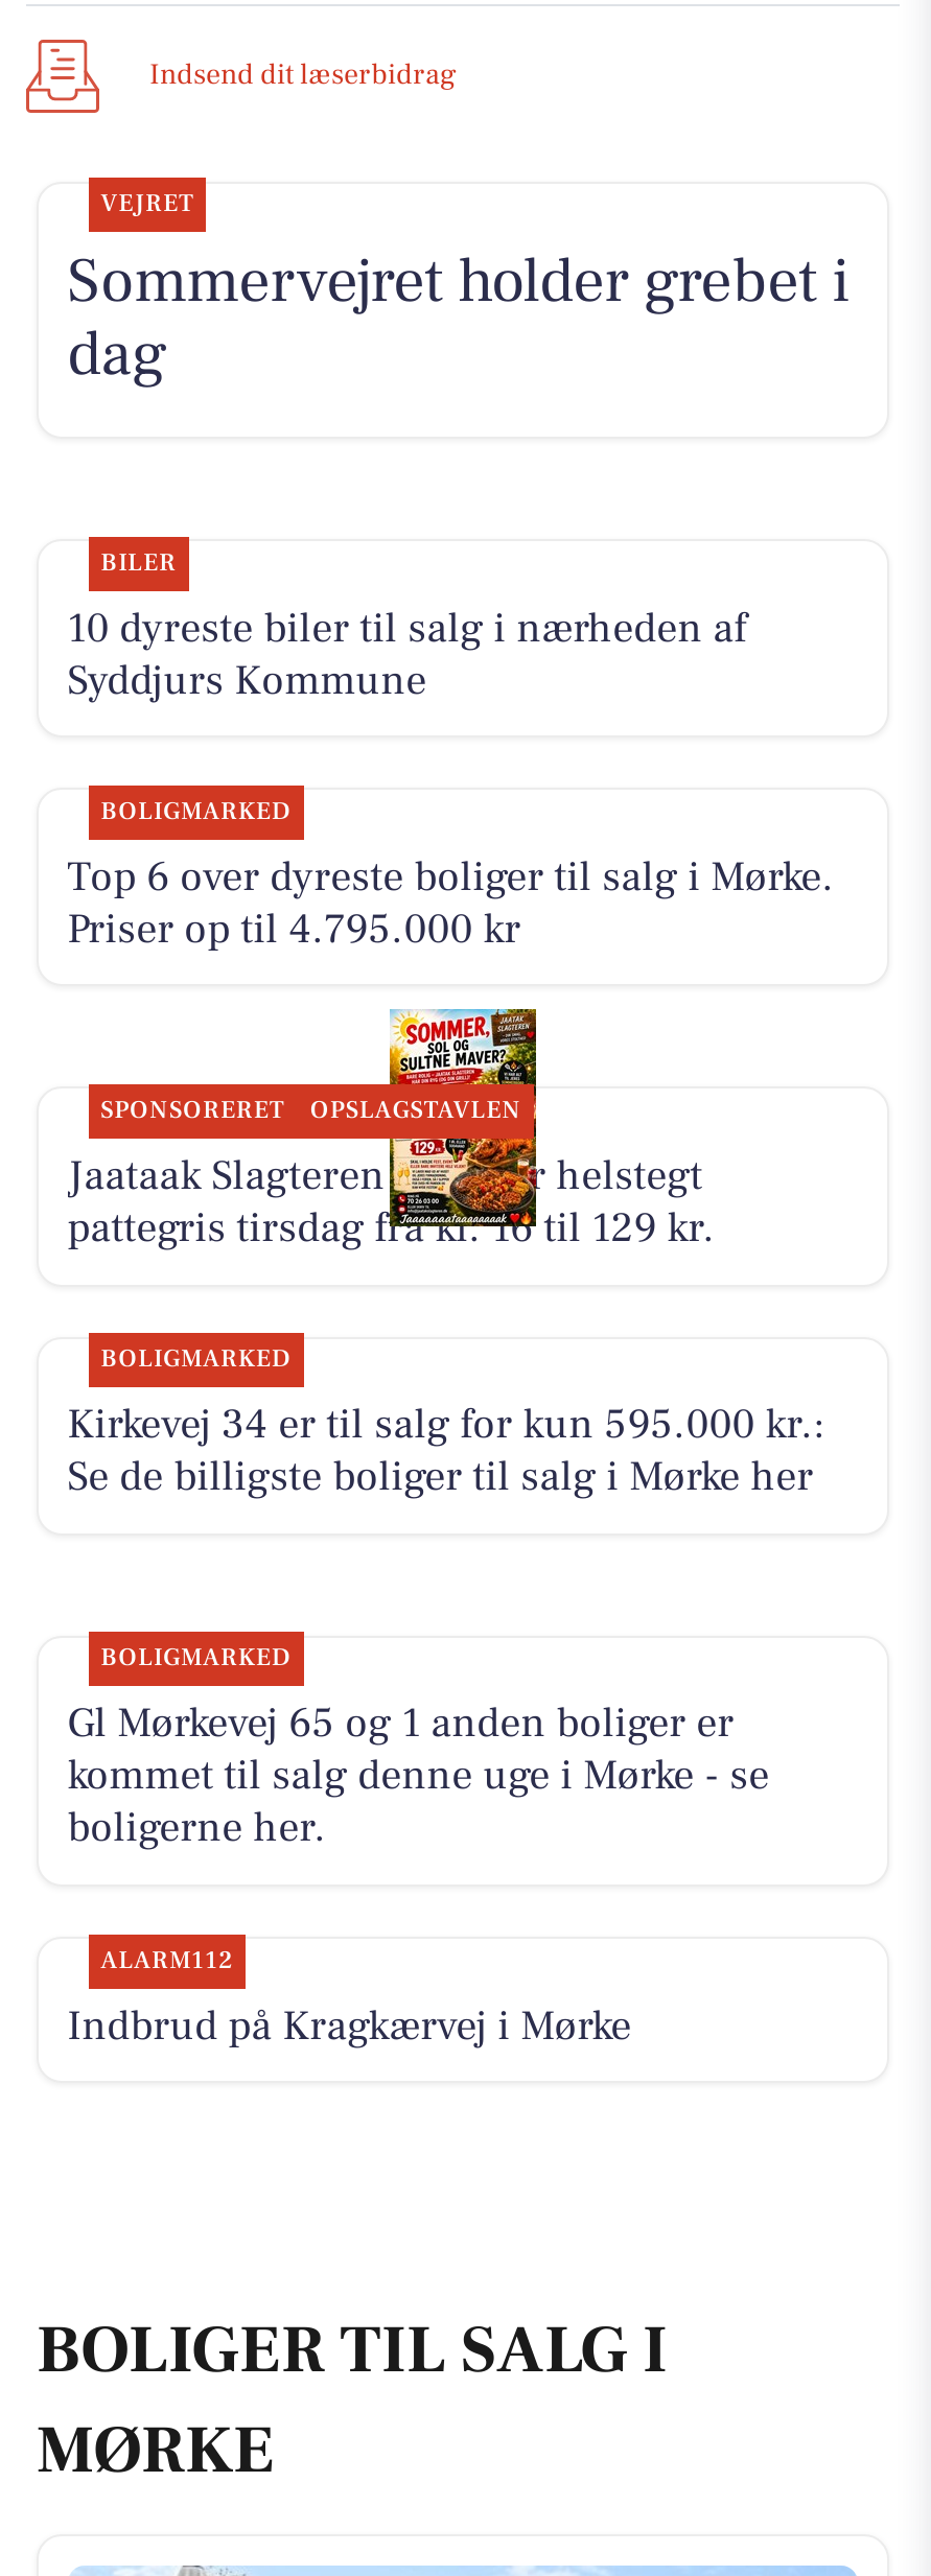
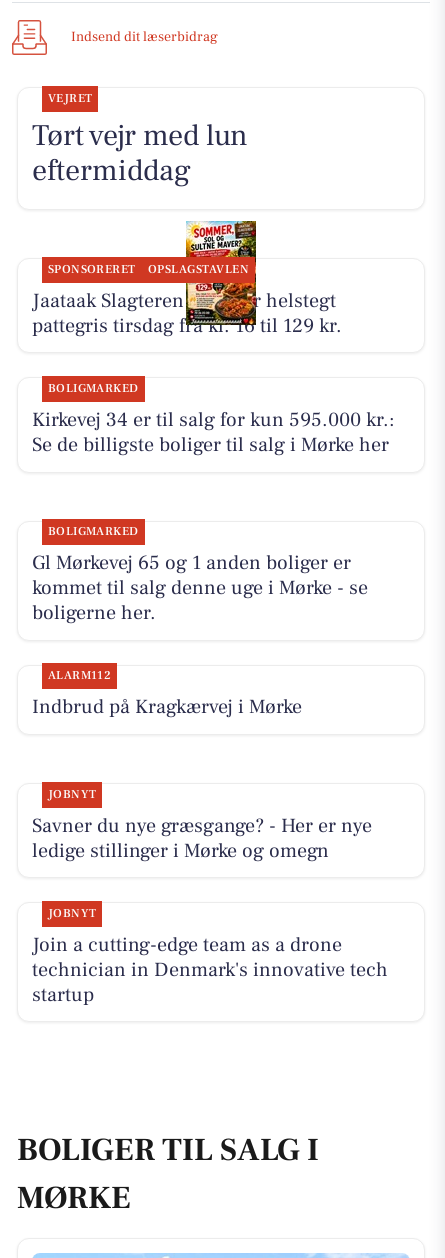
- Sommervejret holder grebet i
- dag
- BILER
- 10 dyreste biler til salg i nærheden af
- Syddjurs Kommune
- BOLIGMARKED
- Top 6 over dyreste boliger til salg i Mørke.
- Priser op til 4.795.000 kr
+ Tørt vejr med lun
+ eftermiddag

moved up: [image] | SPONSORERET | OPSLAGSTAVLEN | ... | ALARM112 | Indbrud på Kragkærvej i Mørke

+ JOBNYT
+ Savner du nye græsgange? - Her er nye
+ ledige stillinger i Mørke og omegn
+ JOBNYT
+ Join a cutting-edge team as a drone
+ technician in Denmark's innovative tech
+ startup
